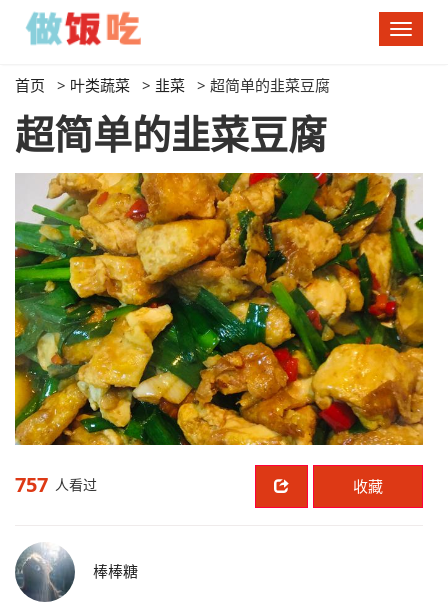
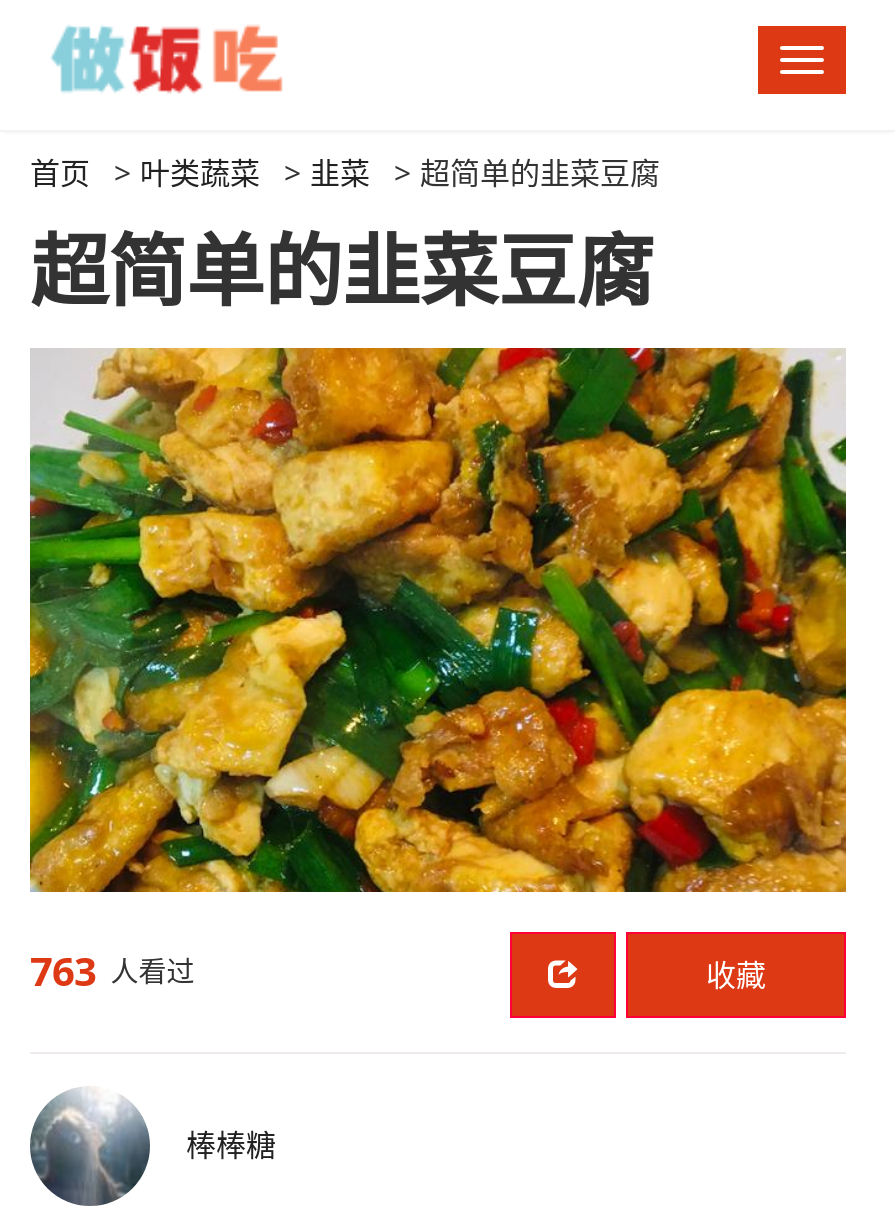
- 757 人看过
+ 763 人看过
